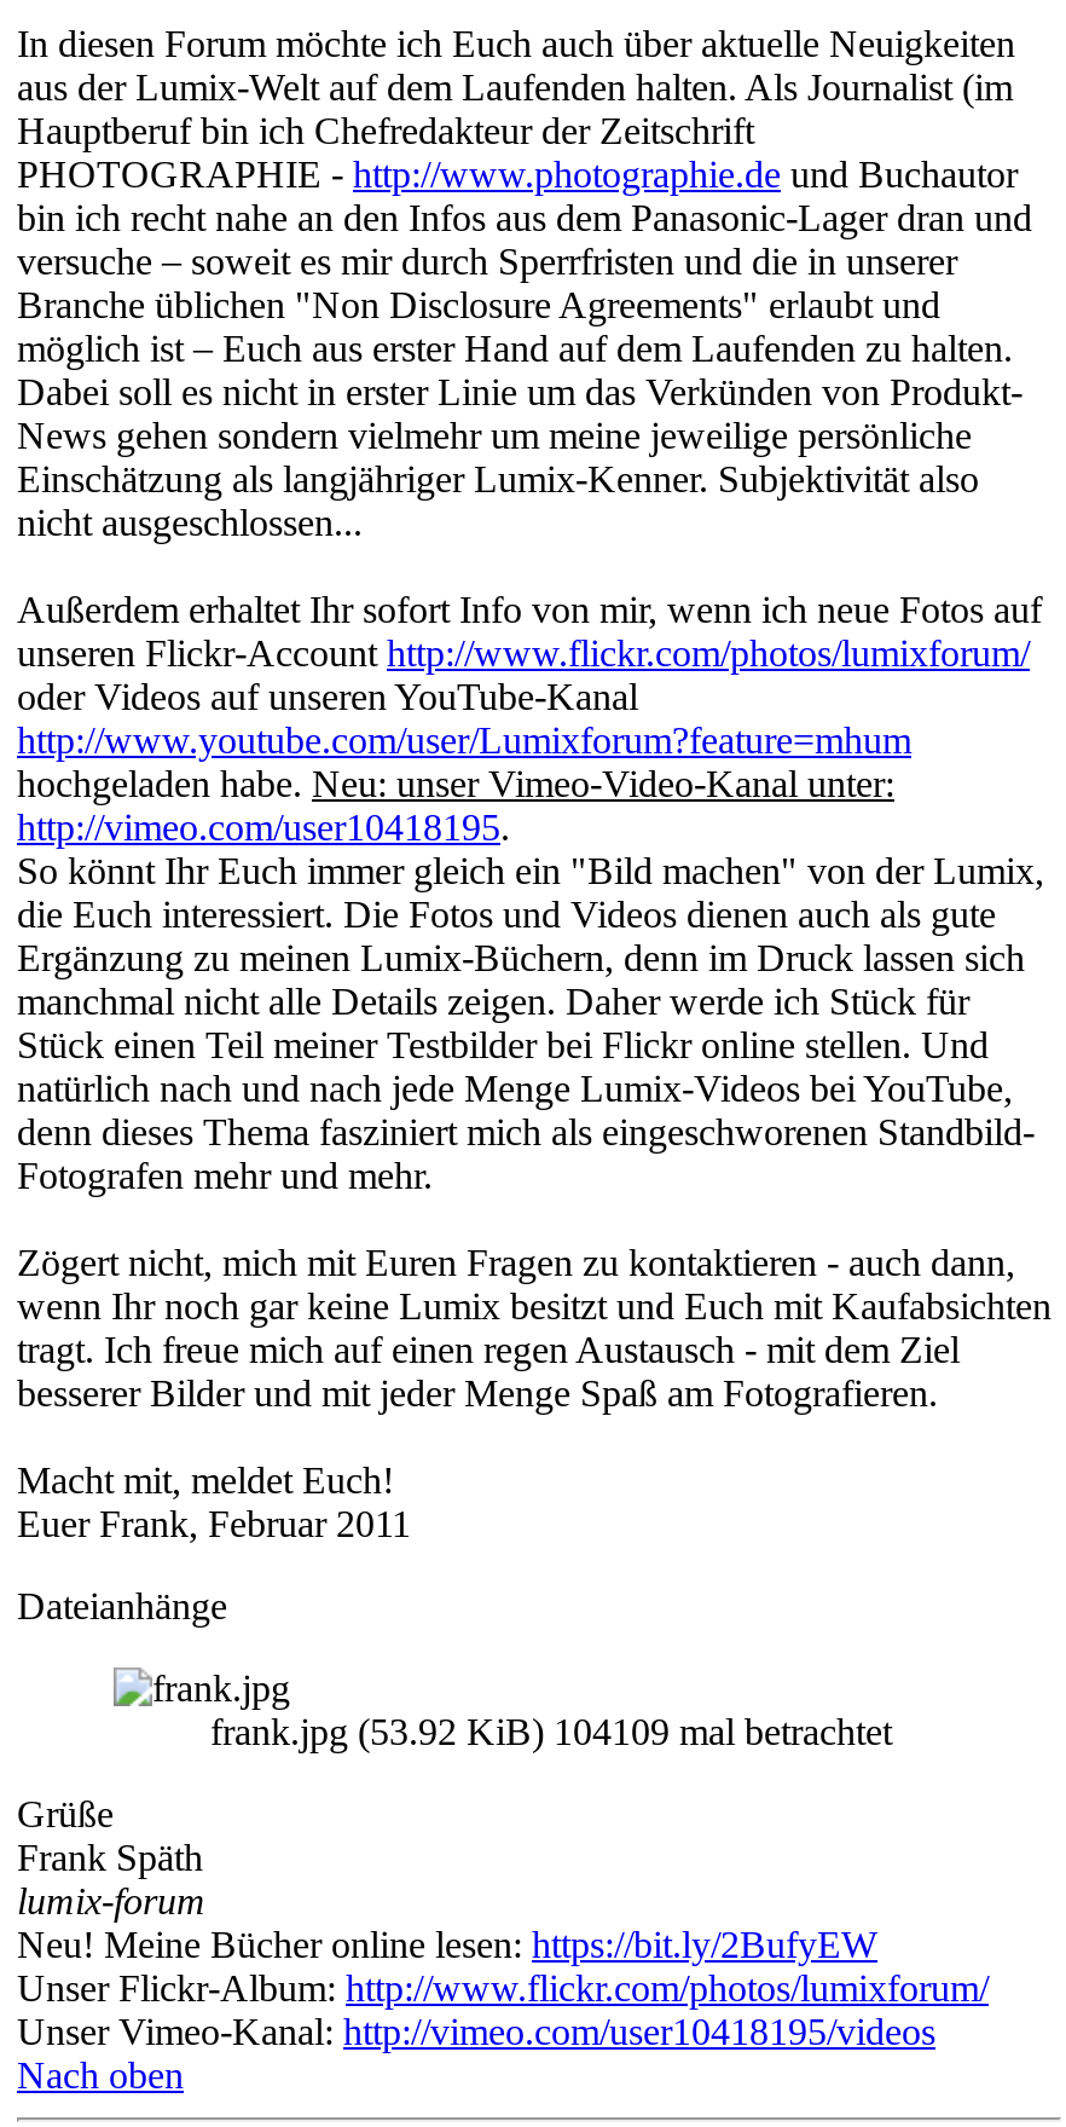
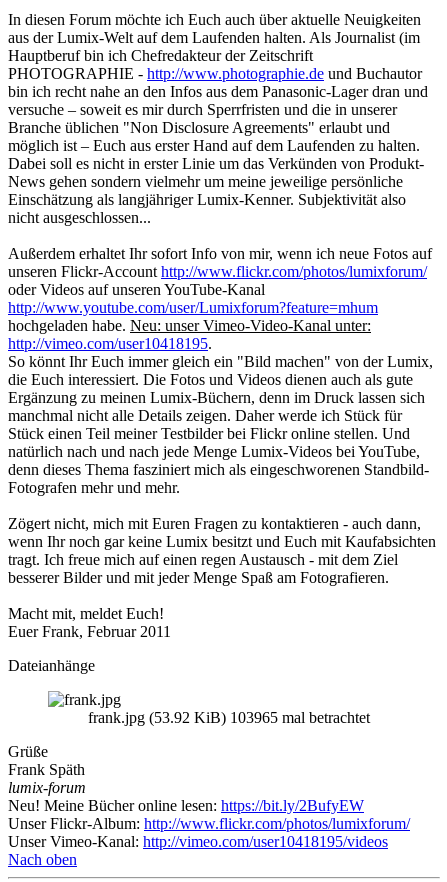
- frank.jpg (53.92 KiB) 104109 mal betrachtet
+ frank.jpg (53.92 KiB) 103965 mal betrachtet
